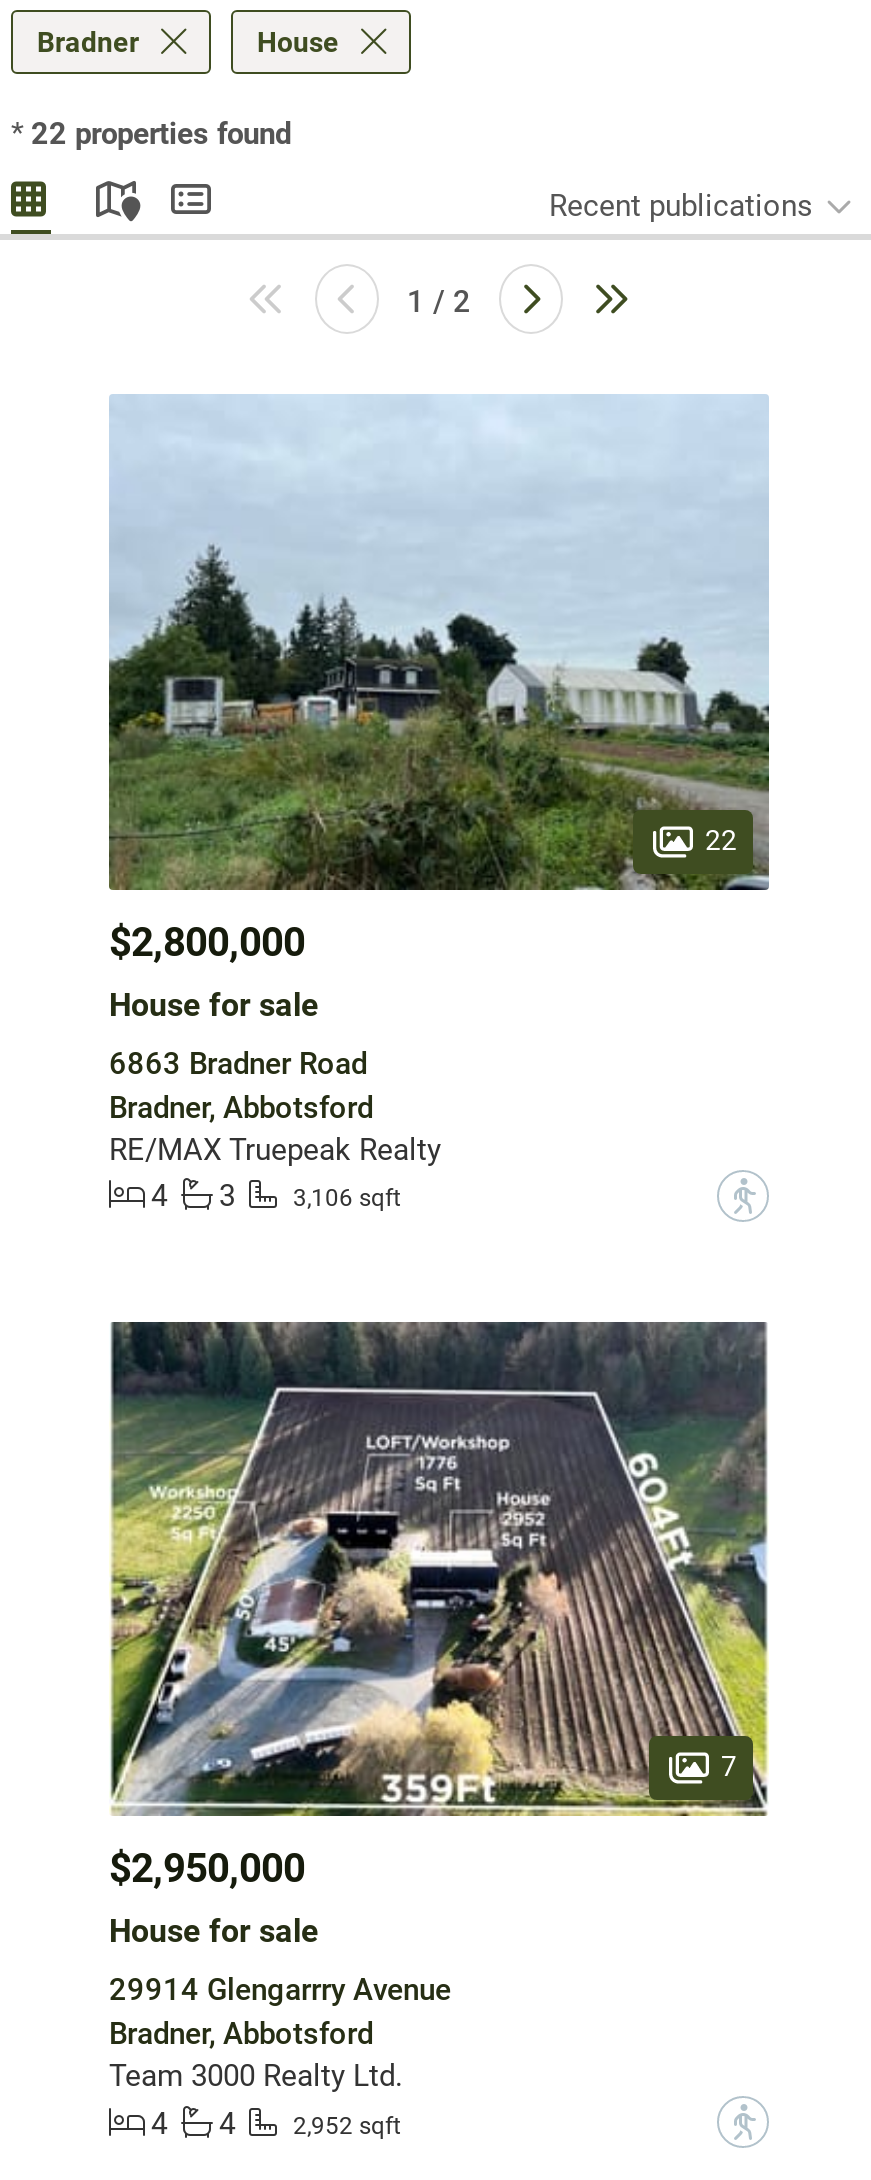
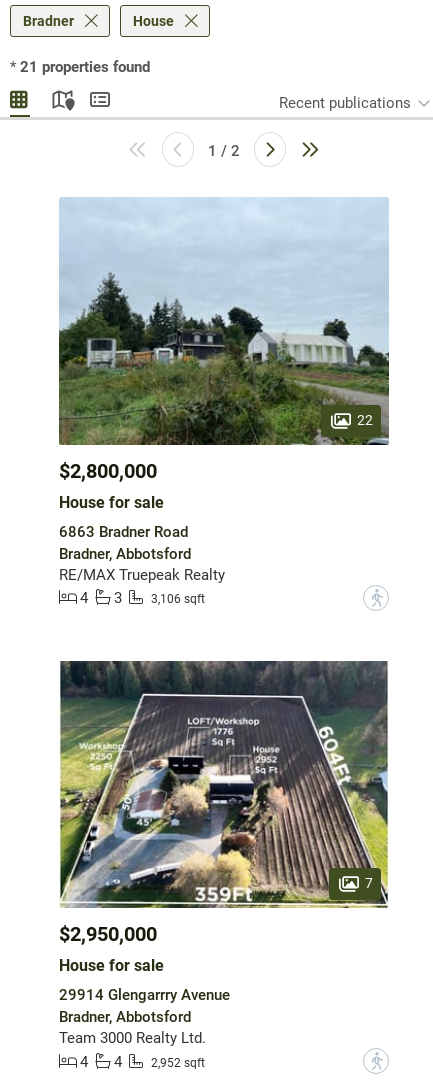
- * 22 properties found
+ * 21 properties found
